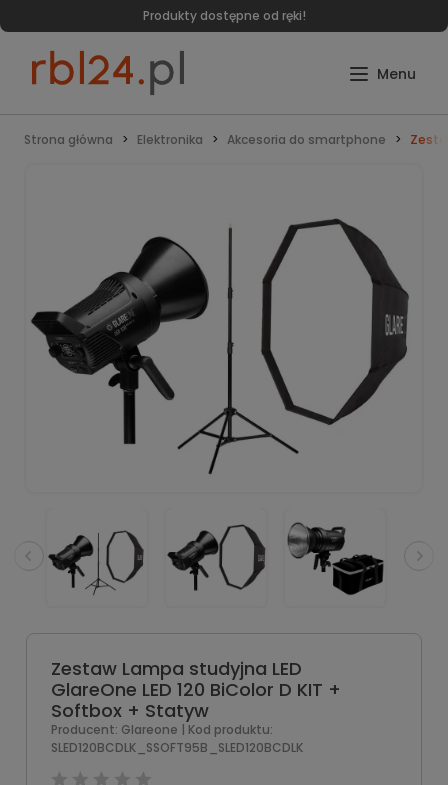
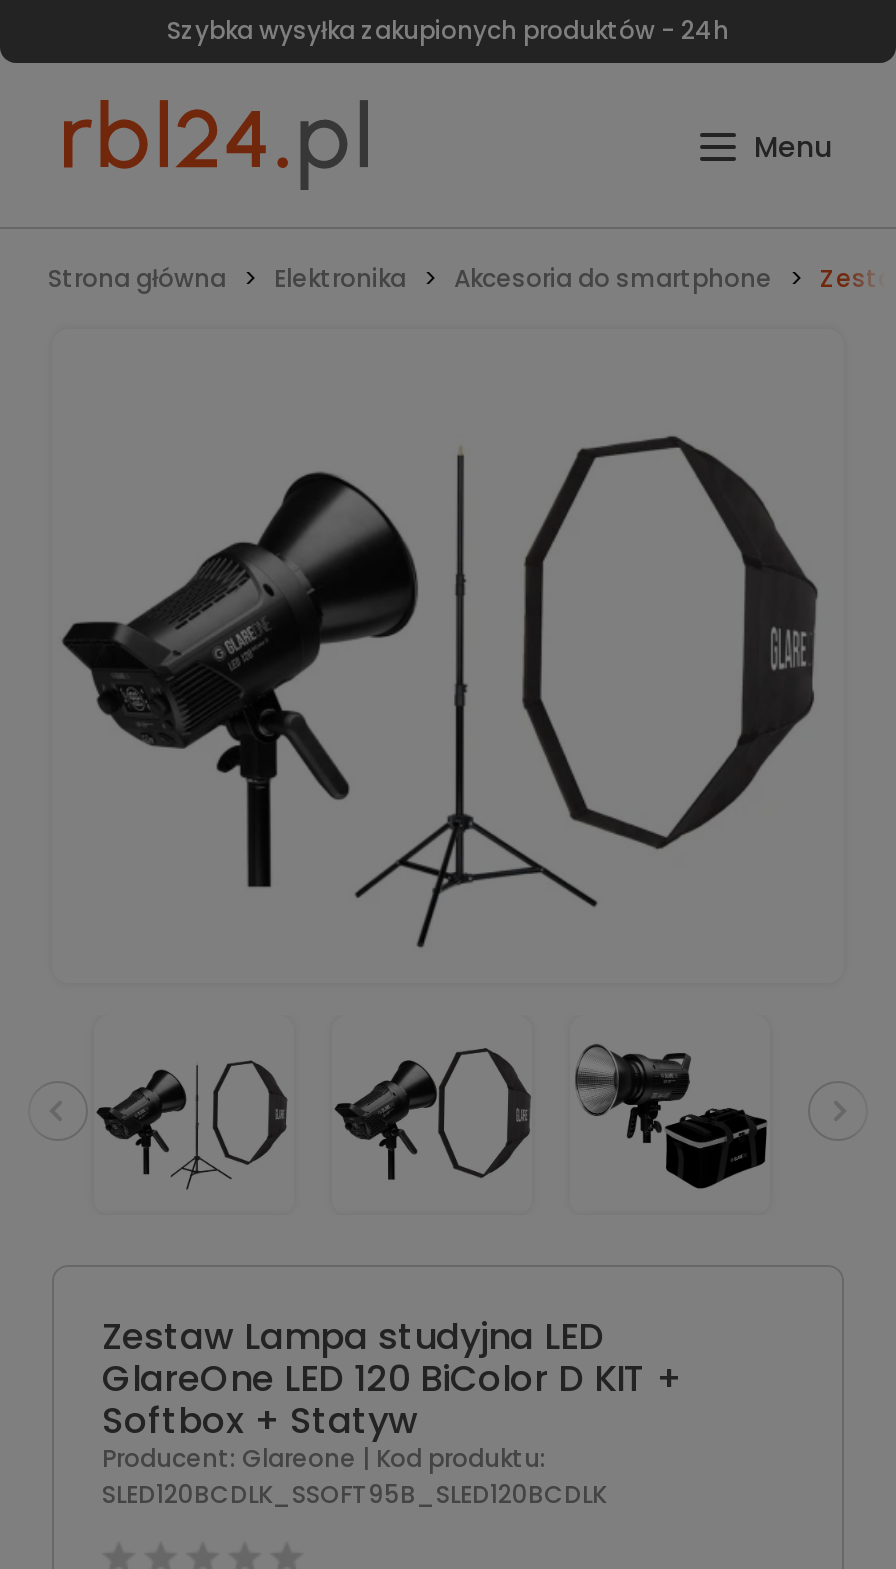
- Produkty dostępne od ręki!
+ Szybka wysyłka zakupionych produktów - 24h
